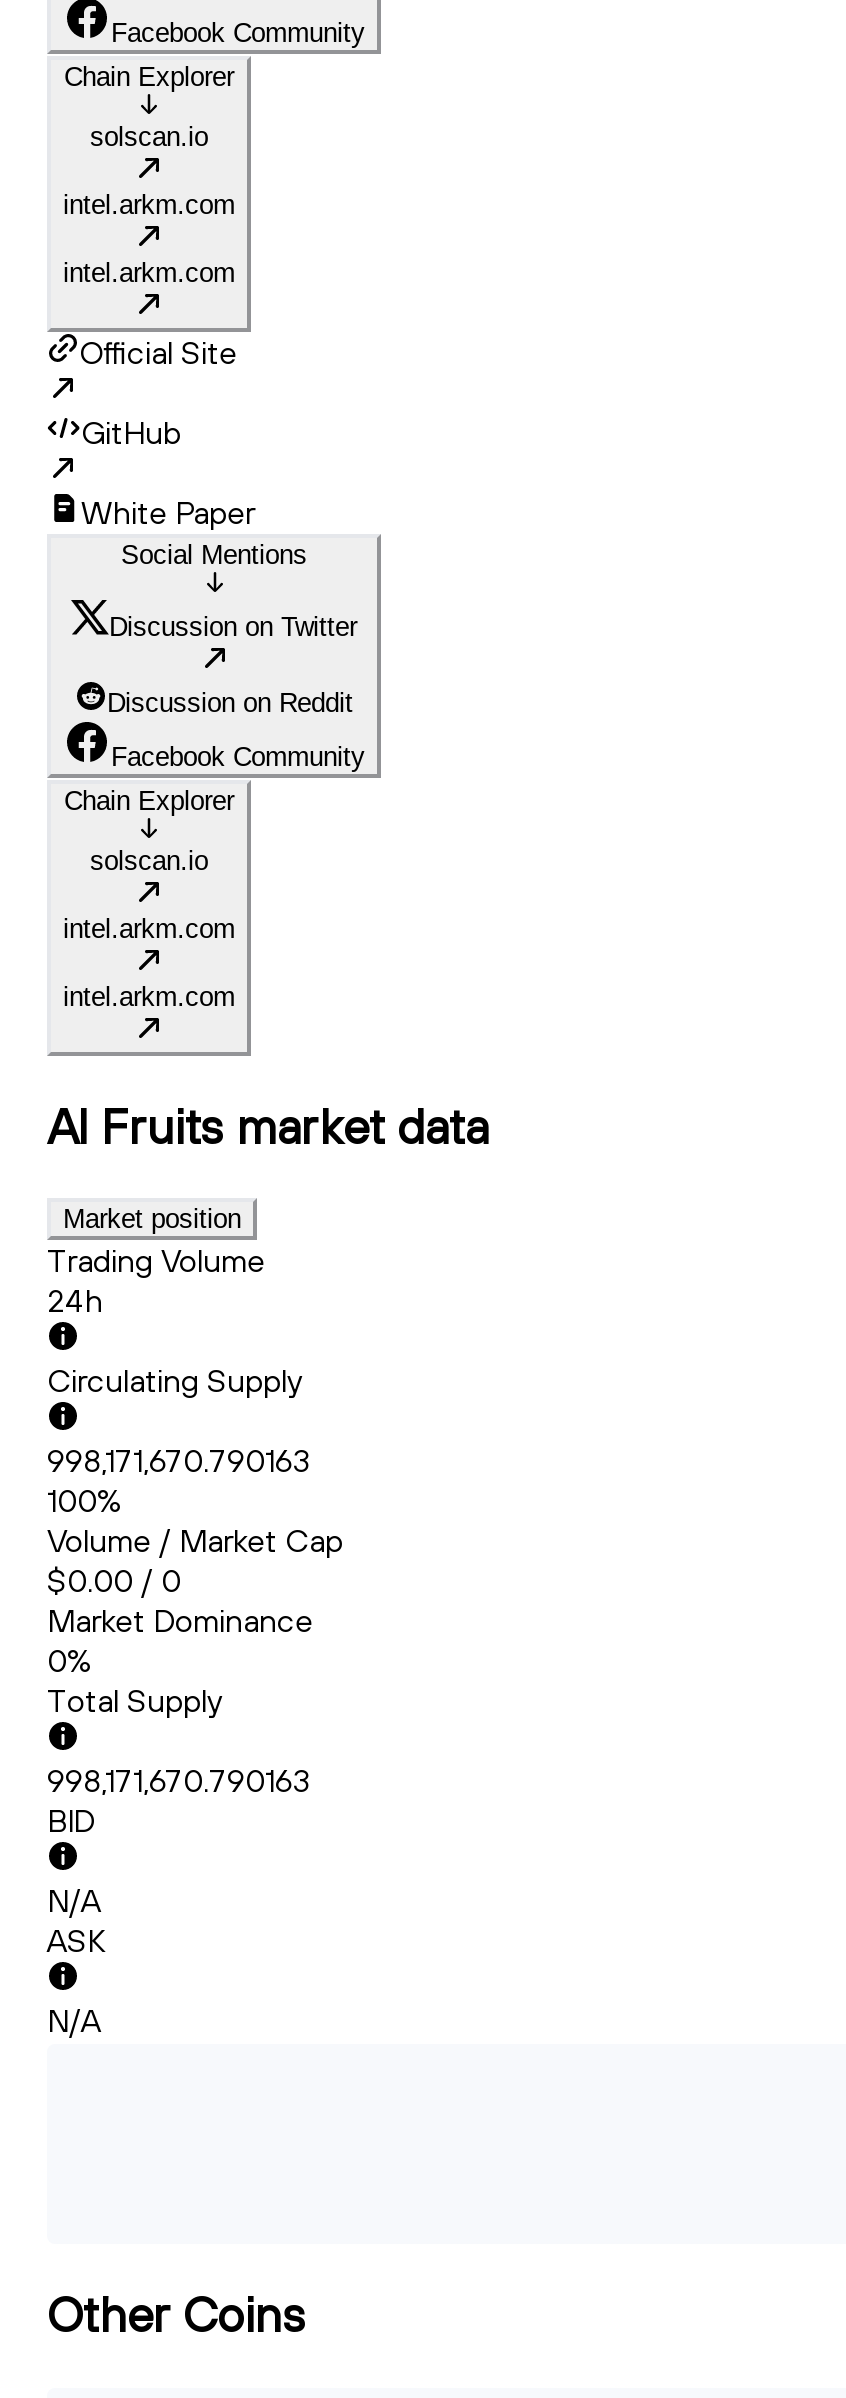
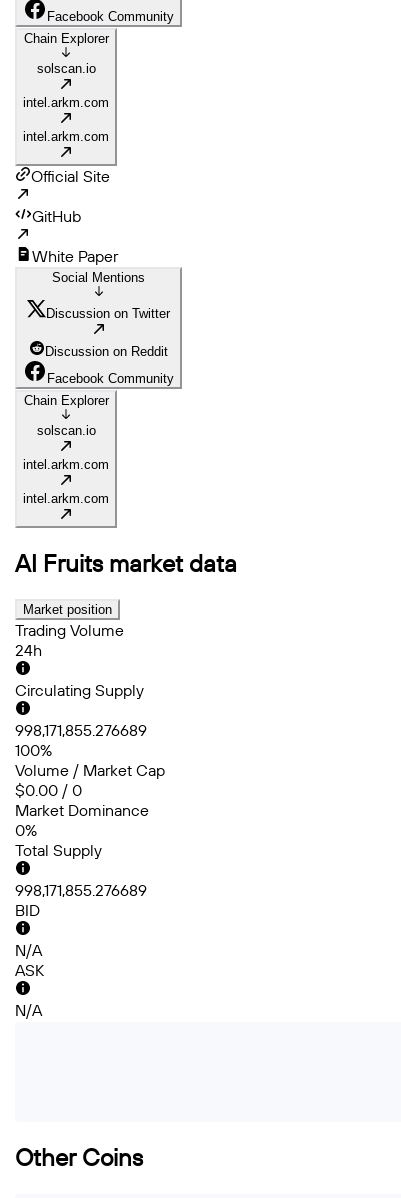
- 998,171,670.790163
+ 998,171,855.276689

- 998,171,670.790163
+ 998,171,855.276689
